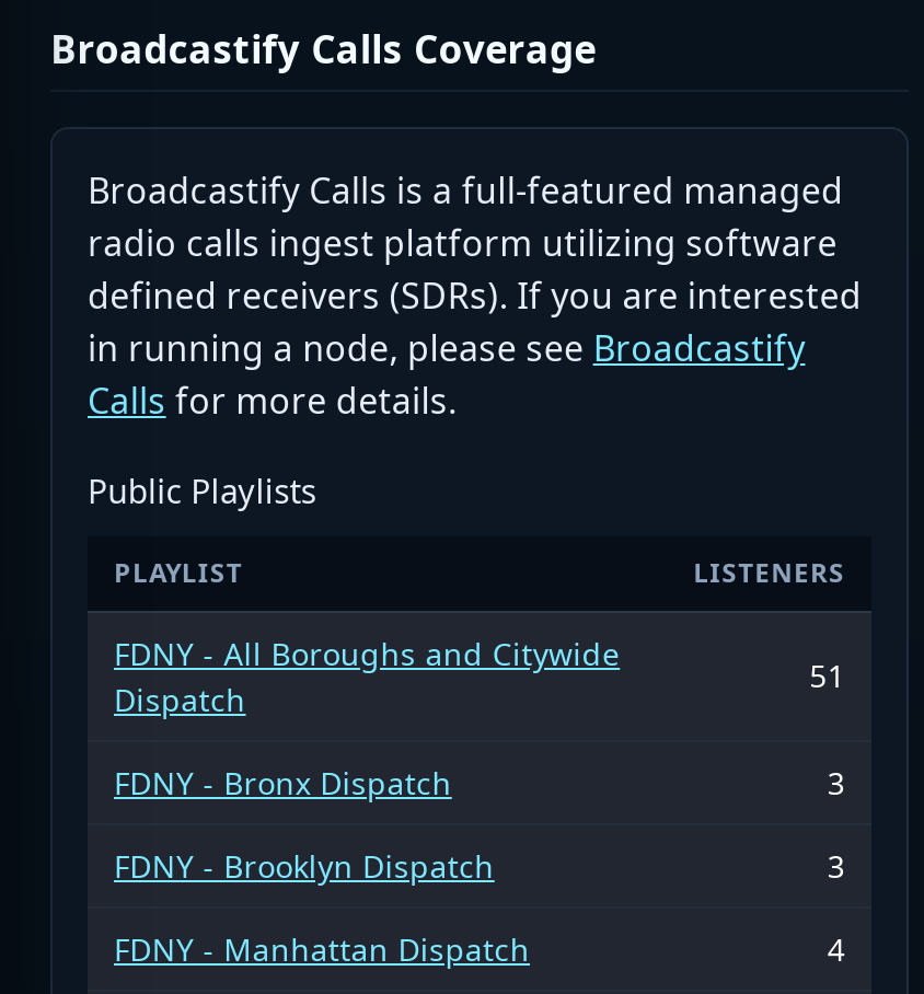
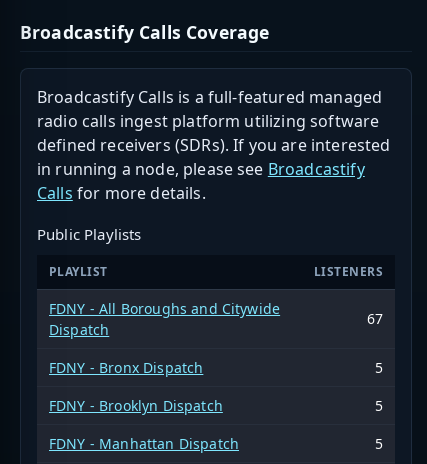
- 51
+ 67

- 3
+ 5

- 3
+ 5

- 4
+ 5
